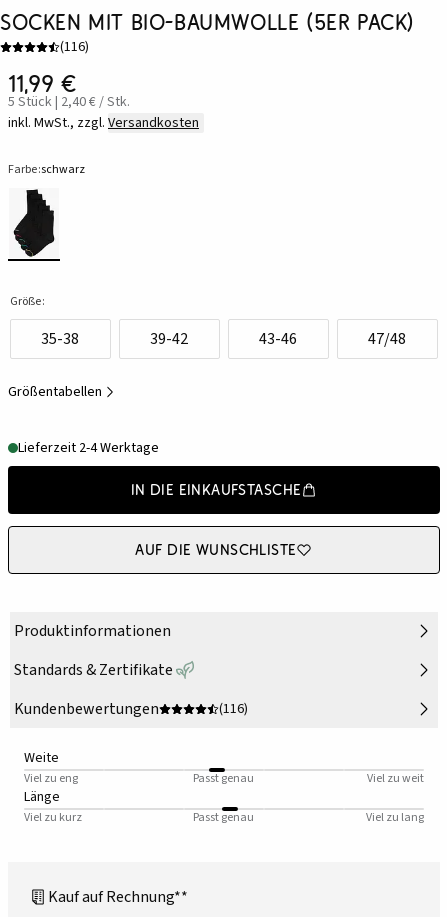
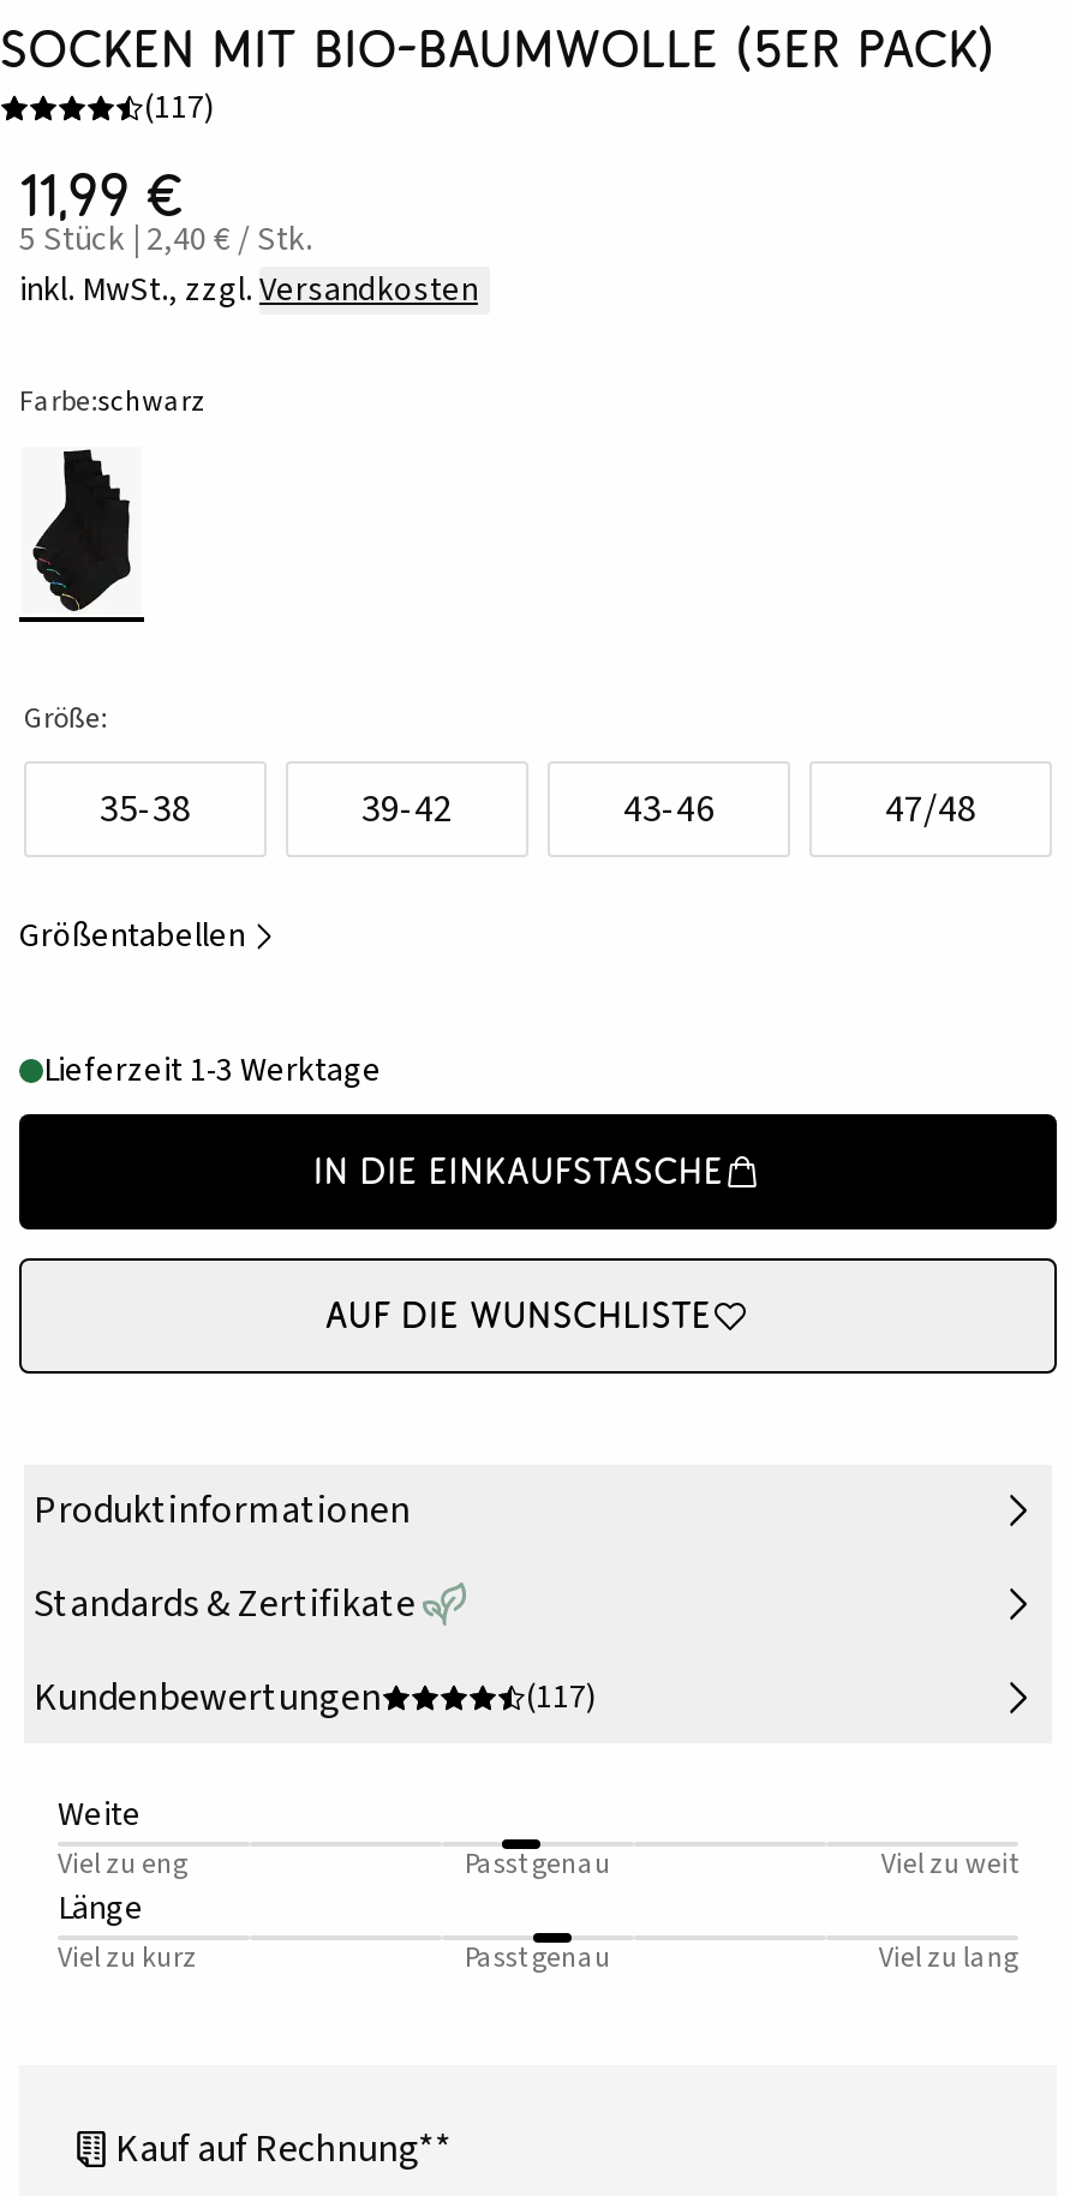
- (116)
+ (117)

- Lieferzeit 2-4 Werktage
+ Lieferzeit 1-3 Werktage

- (116)
+ (117)
